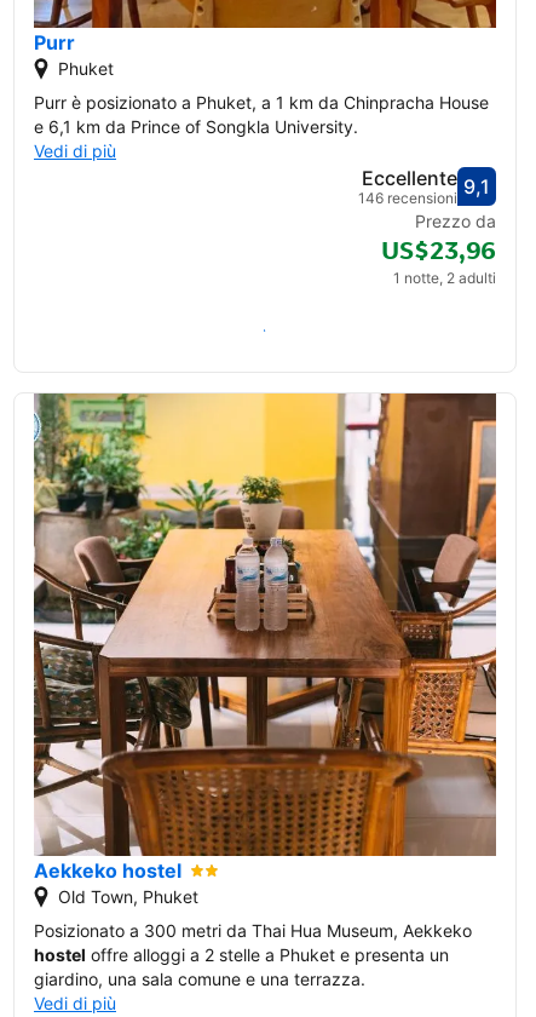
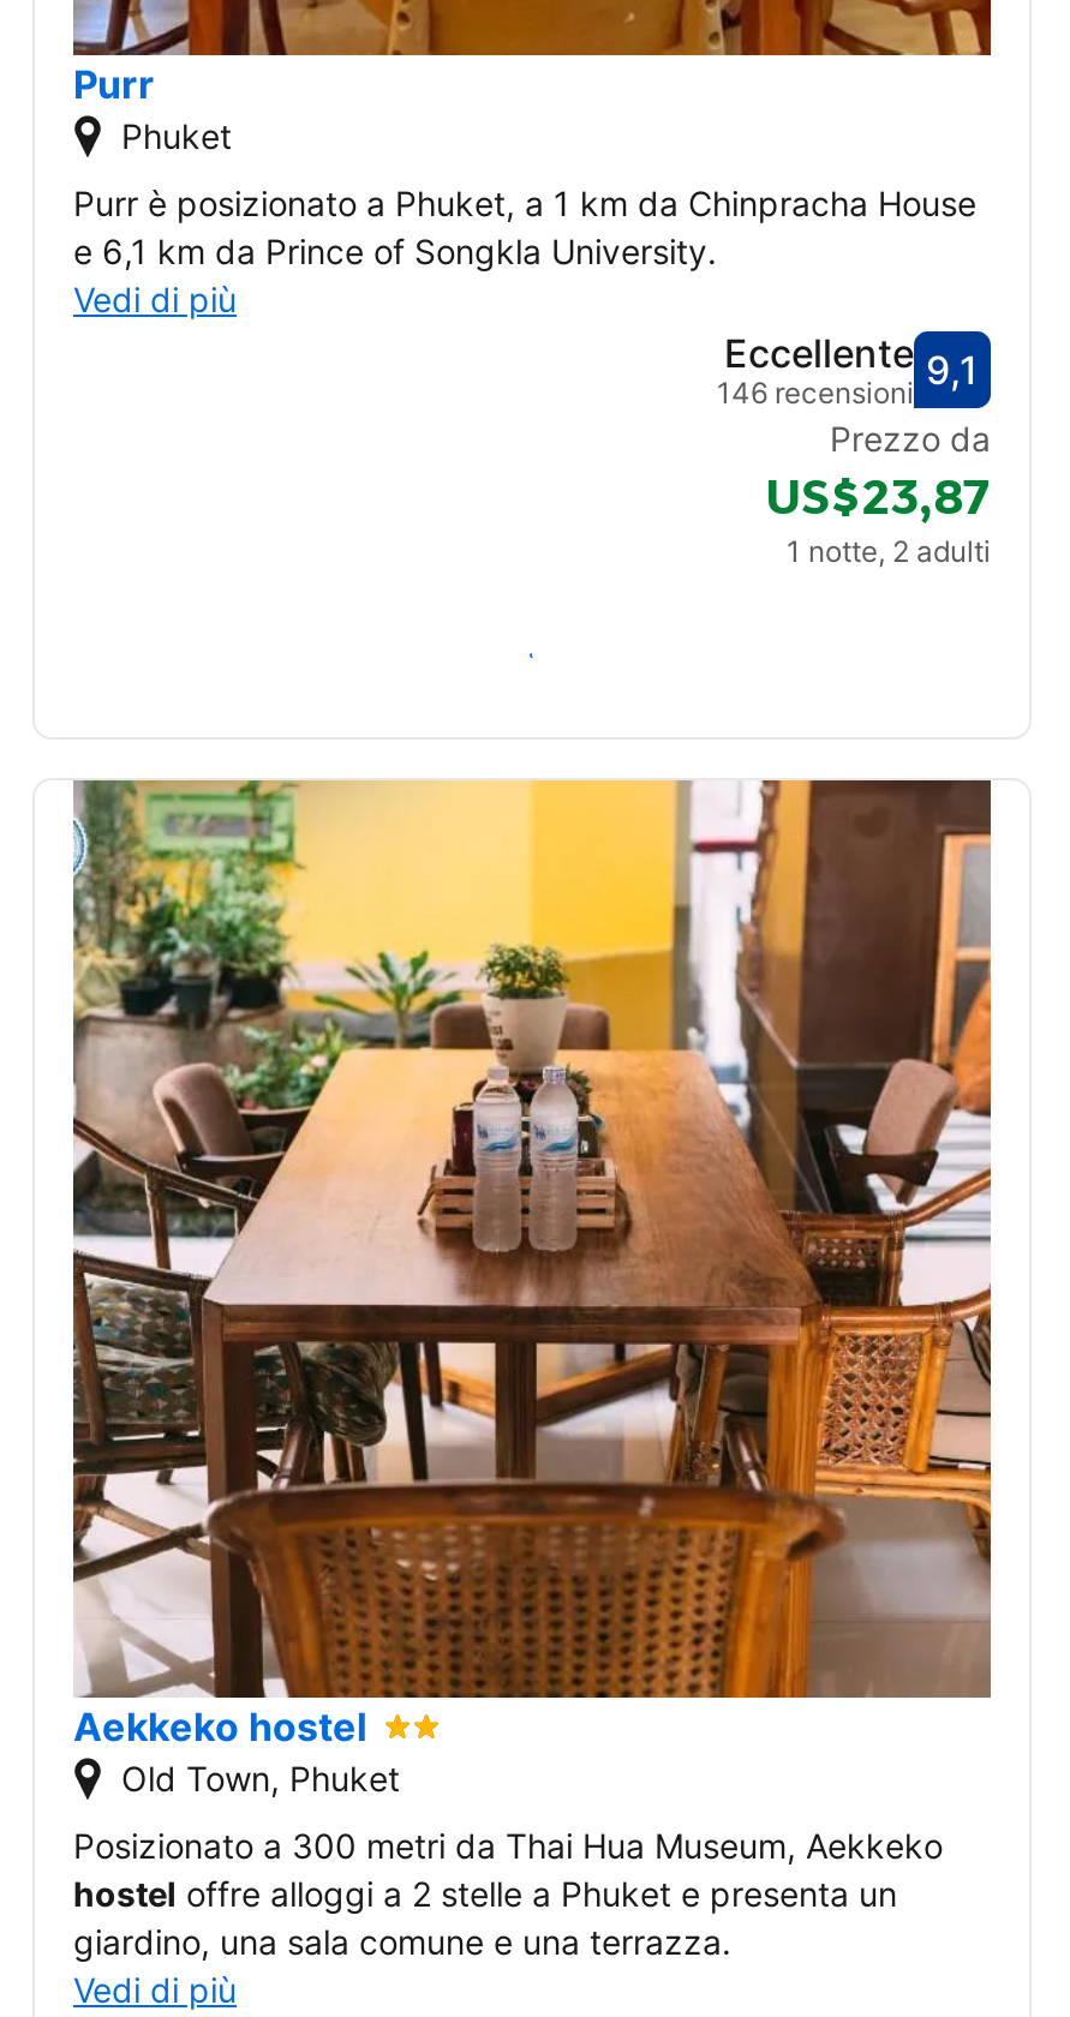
- US$23,96
+ US$23,87
